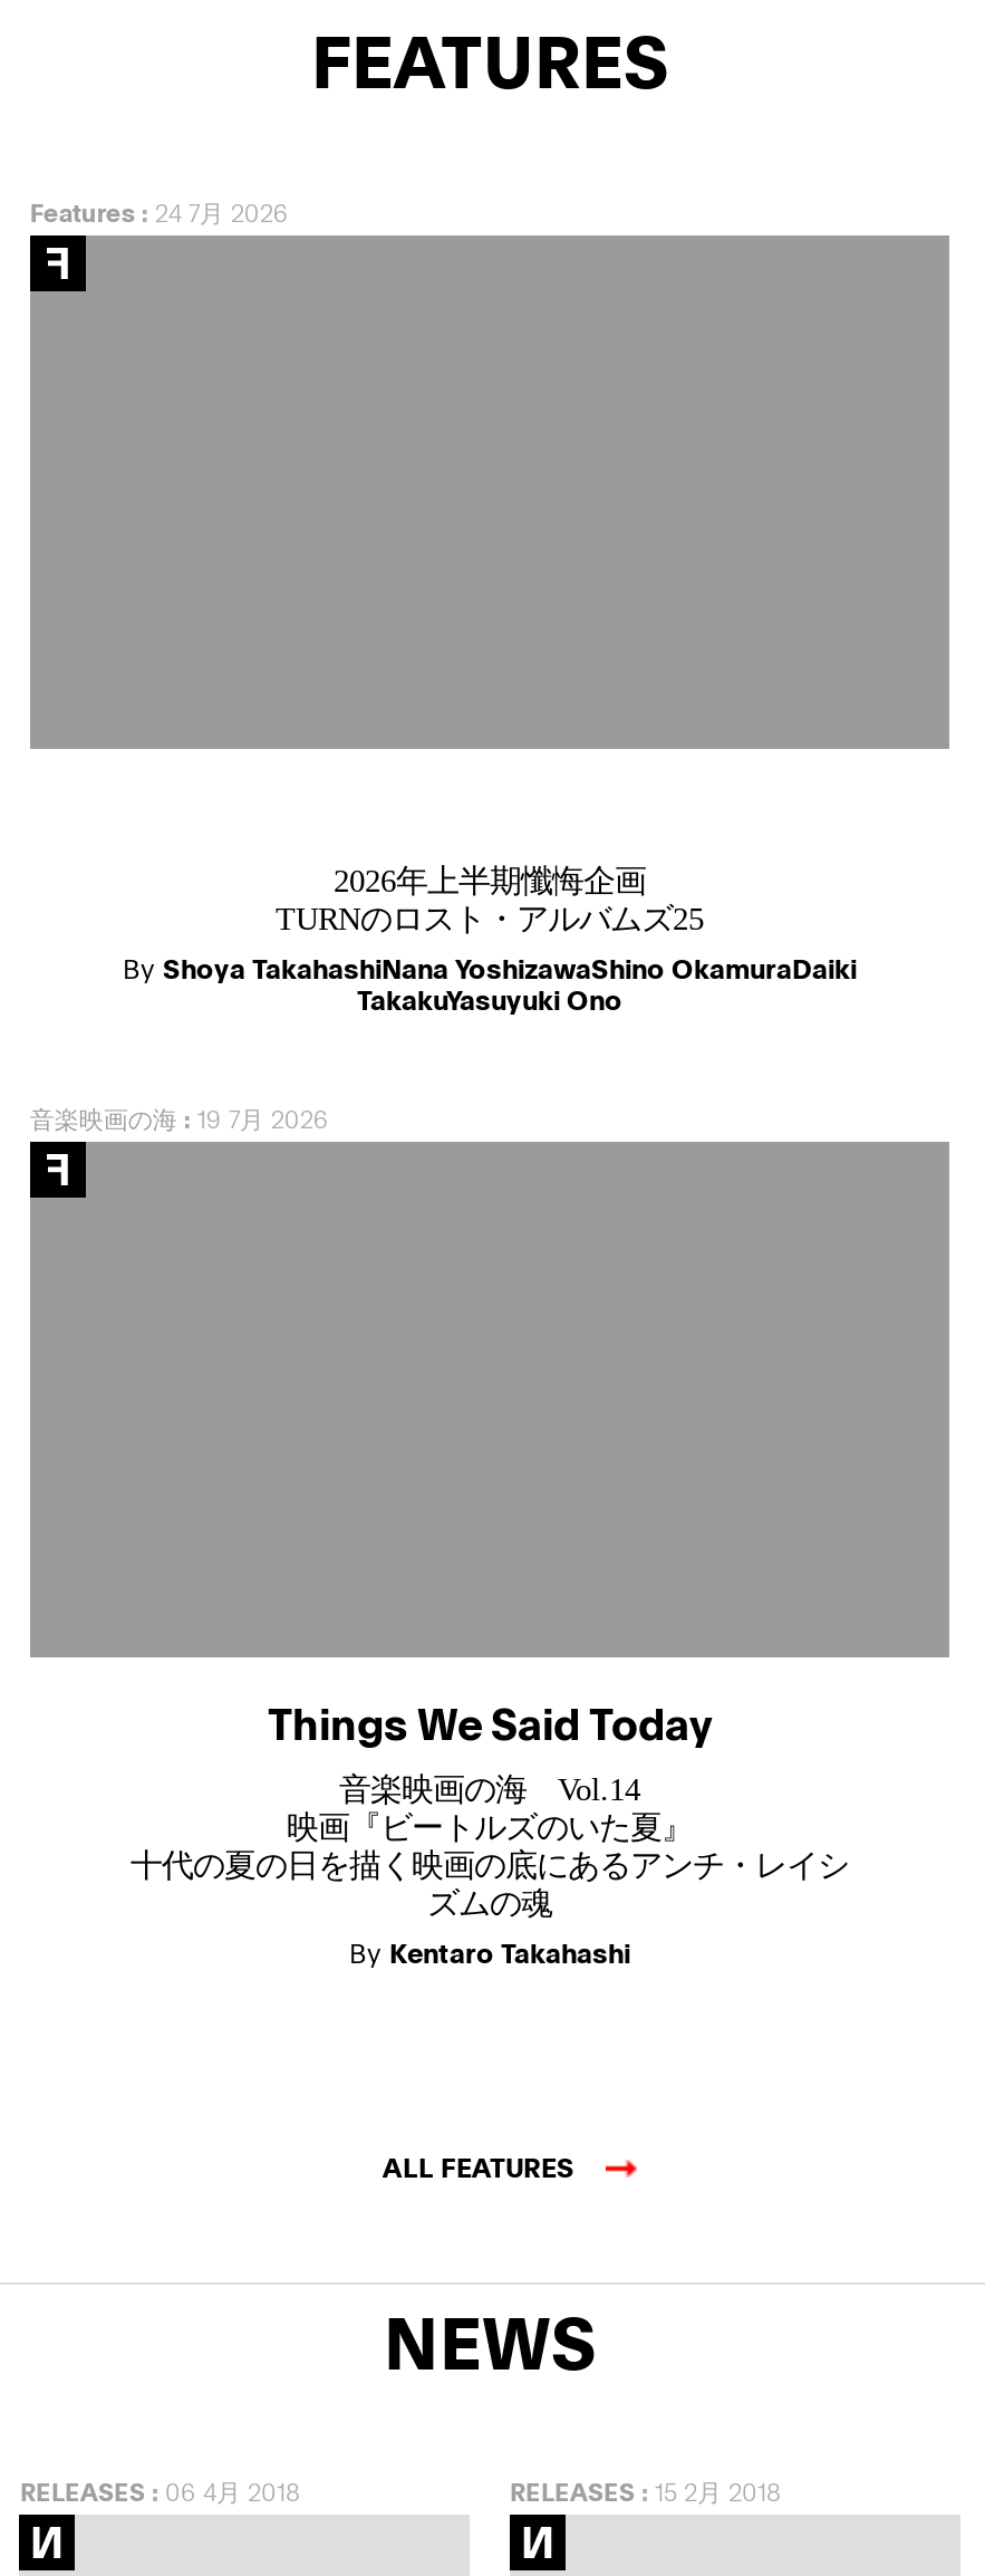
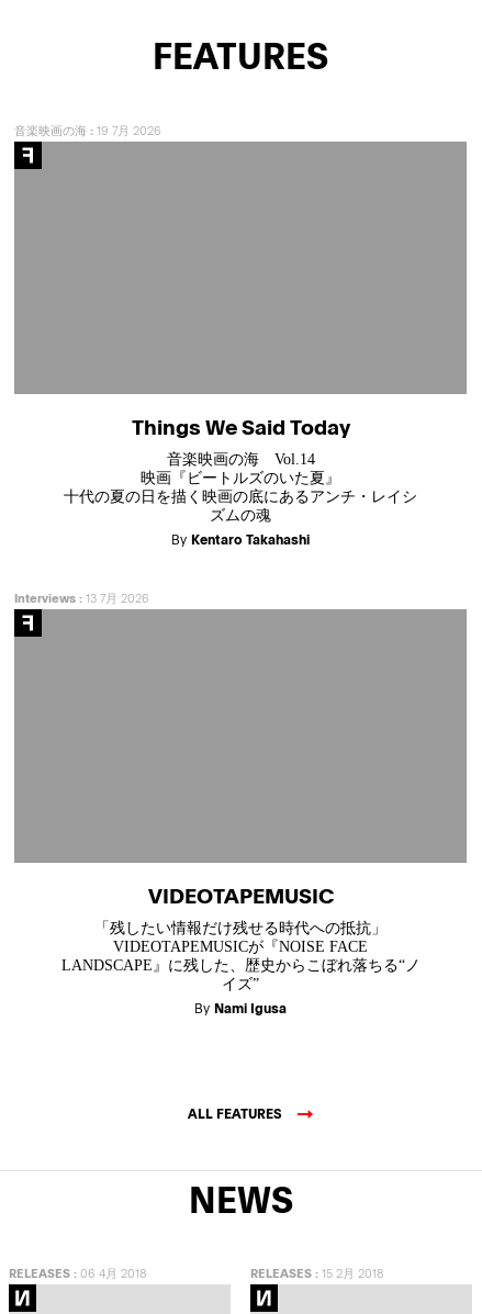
- Features: 24 7月 2026

- 2026年上半期懺悔企画
- TURNのロスト・アルバムズ25
- By Shoya TakahashiNana YoshizawaShino OkamuraDaiki
- TakakuYasuyuki Ono

moved up: 音楽映画の海: 19 7月 2026 | Things We Said Today | 音楽映画の海 Vol.14 | 映画『ビートルズのいた夏』 | 十代の夏の日を描く映画の底にあるアンチ・レイシ | ズムの魂 | By Kentaro Takahashi

+ Interviews: 13 7月 2026

+ VIDEOTAPEMUSIC
+ 「残したい情報だけ残せる時代への抵抗」
+ VIDEOTAPEMUSICが『NOISE FACE
+ LANDSCAPE』に残した、歴史からこぼれ落ちる“ノ
+ イズ”
+ By Nami Igusa
